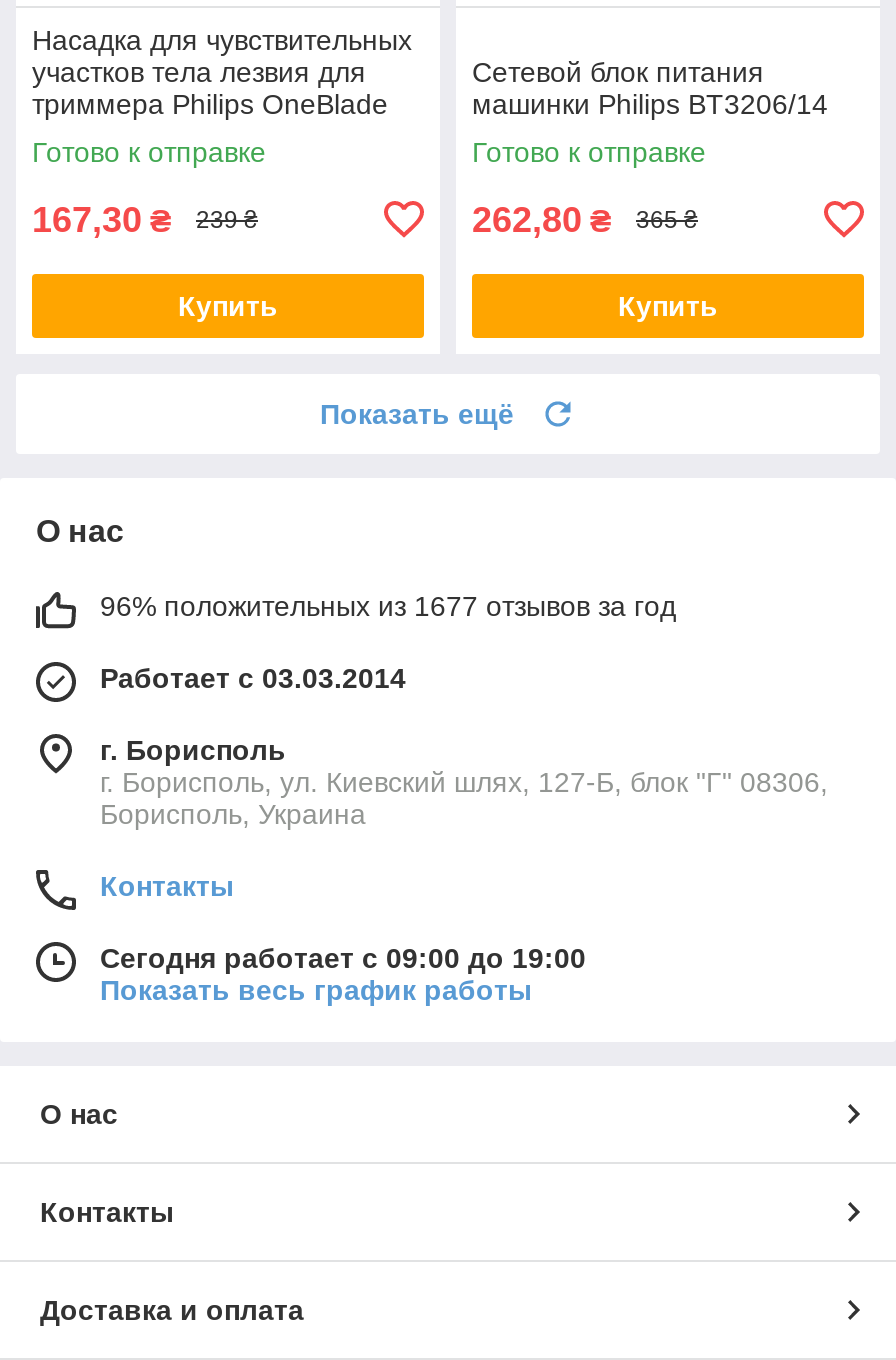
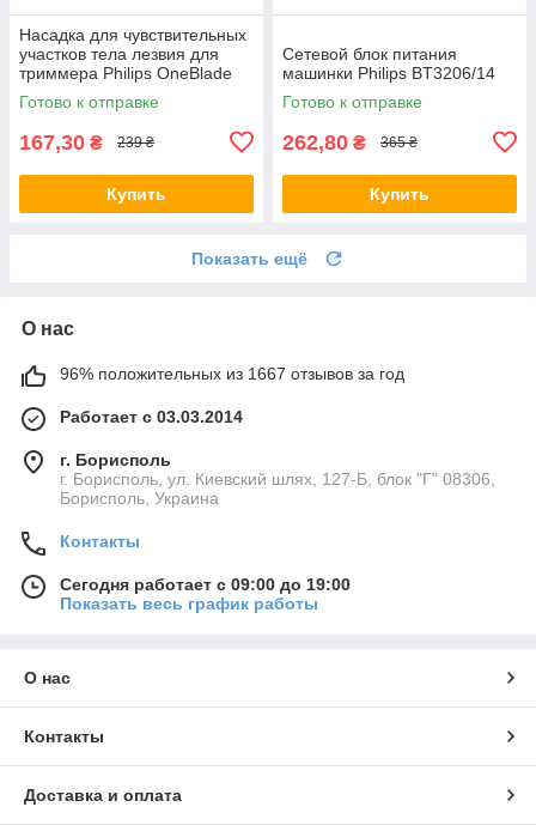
- 96% положительных из 1677 отзывов за год
+ 96% положительных из 1667 отзывов за год
